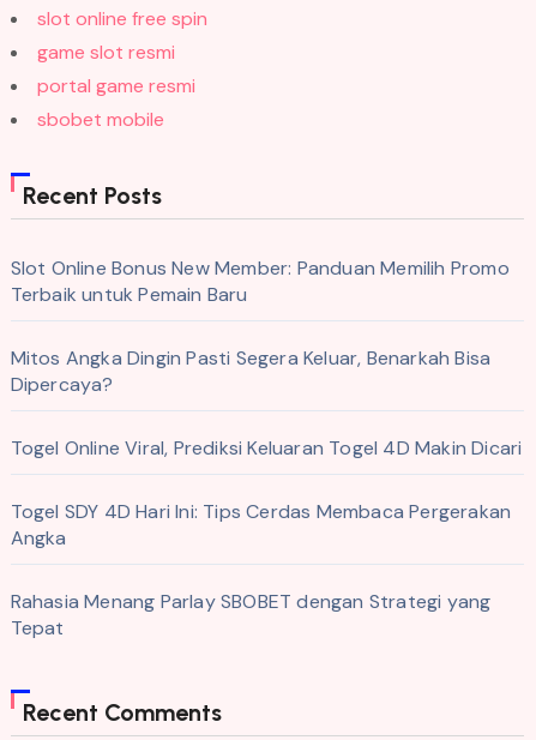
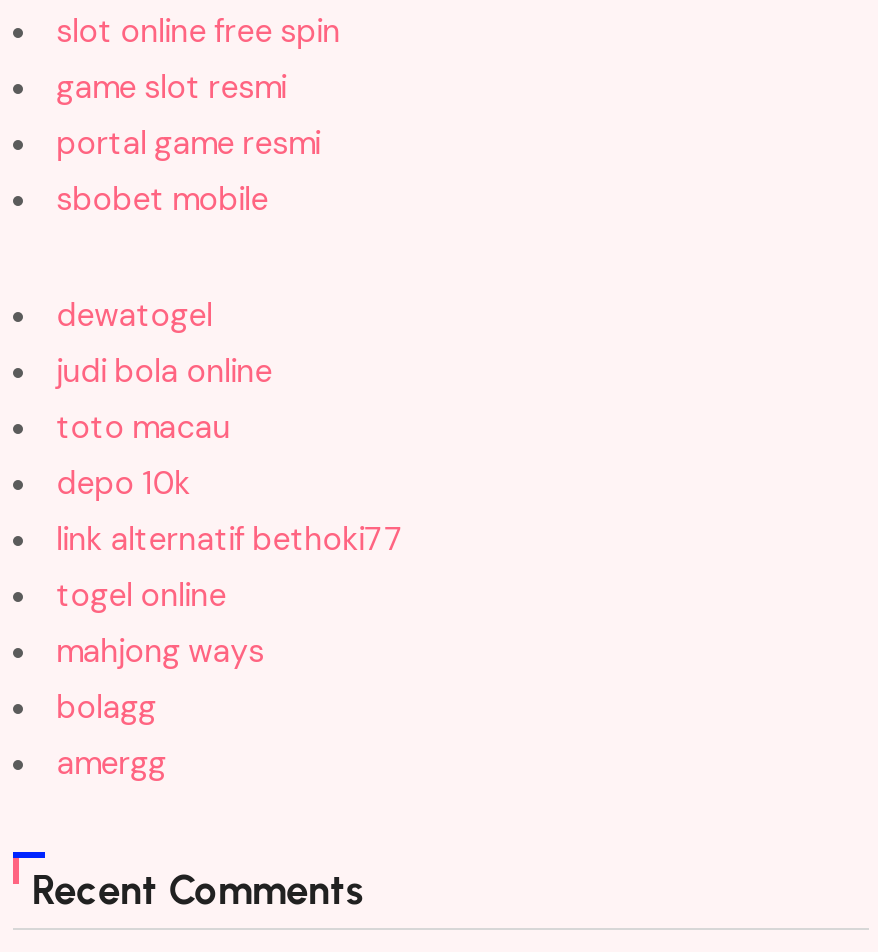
- Recent Posts
- Slot Online Bonus New Member: Panduan Memilih Promo
- Terbaik untuk Pemain Baru
- Mitos Angka Dingin Pasti Segera Keluar, Benarkah Bisa
- Dipercaya?
- Togel Online Viral, Prediksi Keluaran Togel 4D Makin Dicari
- Togel SDY 4D Hari Ini: Tips Cerdas Membaca Pergerakan
- Angka
- Rahasia Menang Parlay SBOBET dengan Strategi yang
- Tepat
+ dewatogel
+ judi bola online
+ toto macau
+ depo 10k
+ link alternatif bethoki77
+ togel online
+ mahjong ways
+ bolagg
+ amergg
